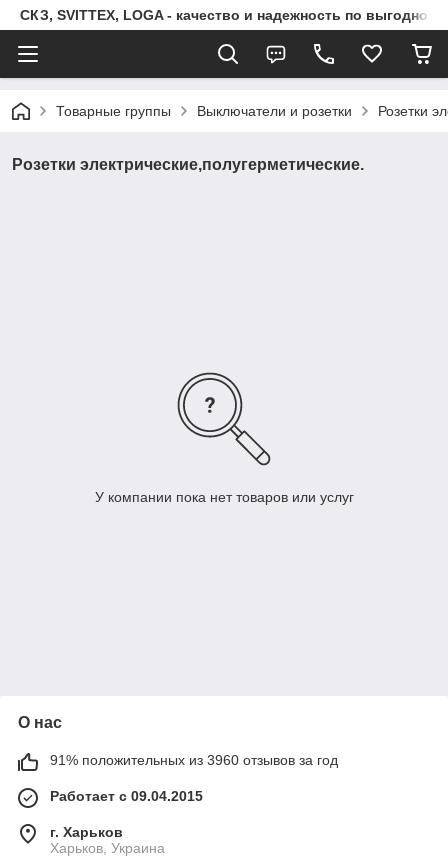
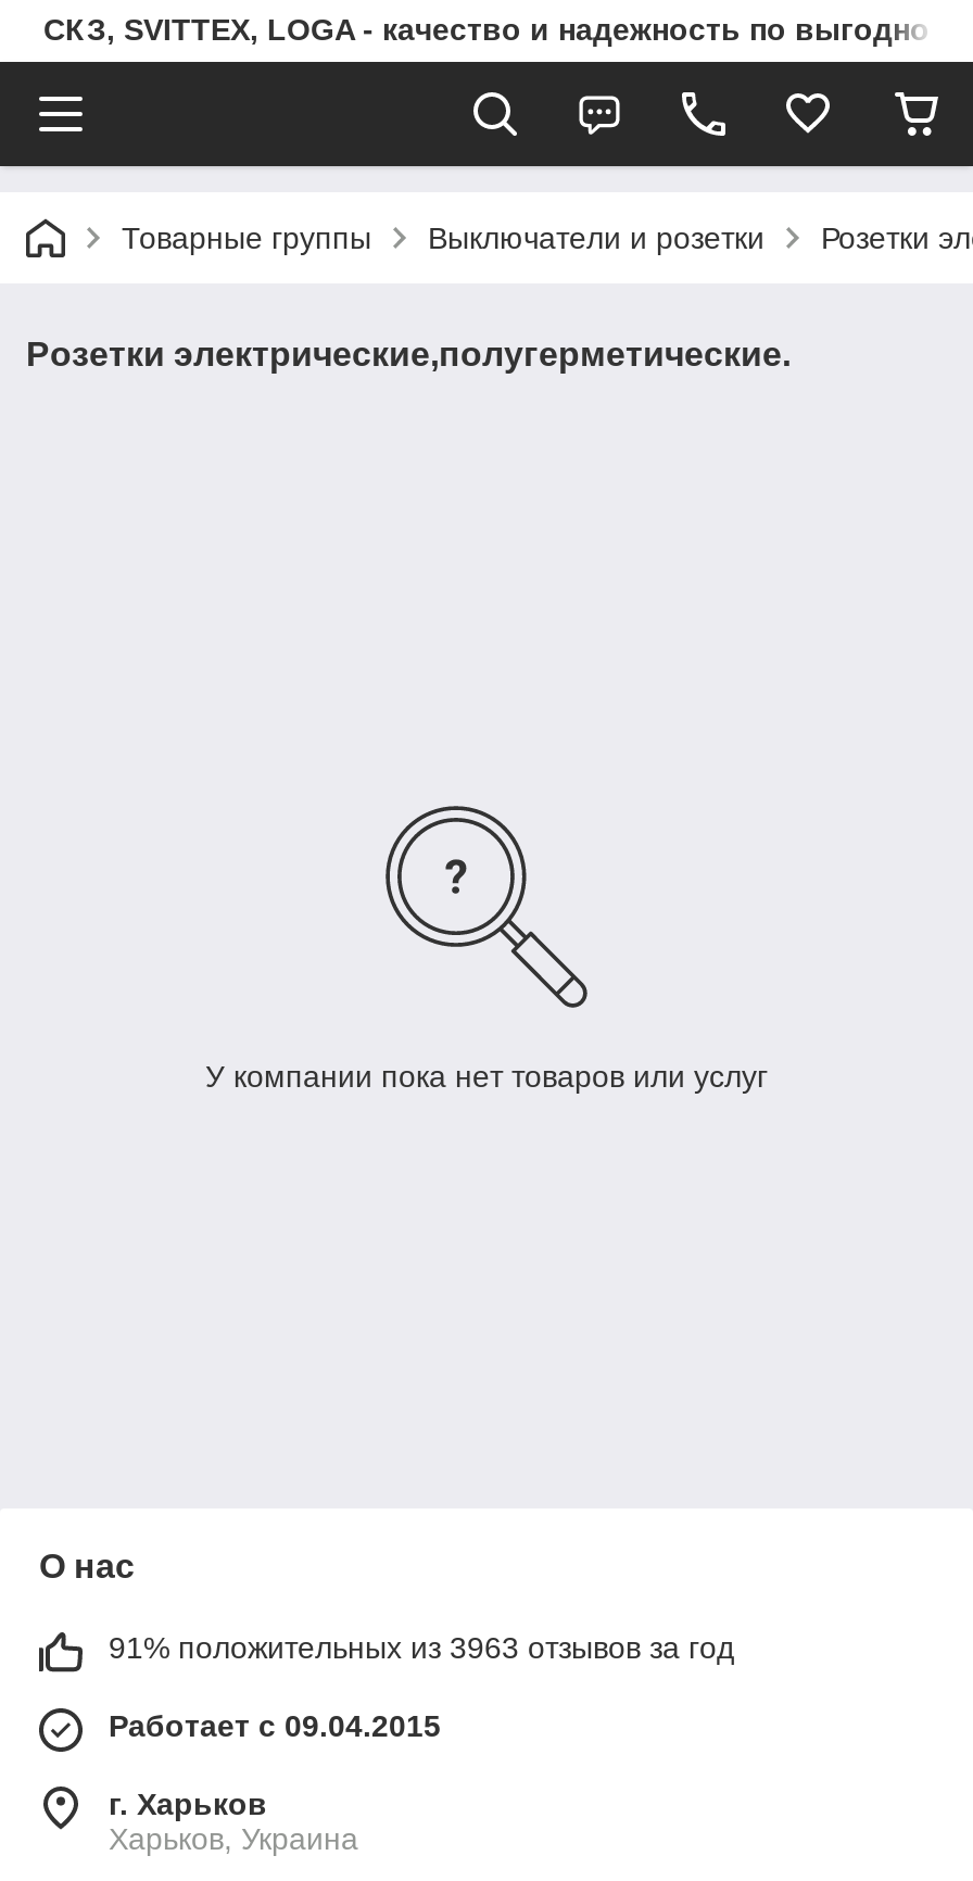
- 91% положительных из 3960 отзывов за год
+ 91% положительных из 3963 отзывов за год
